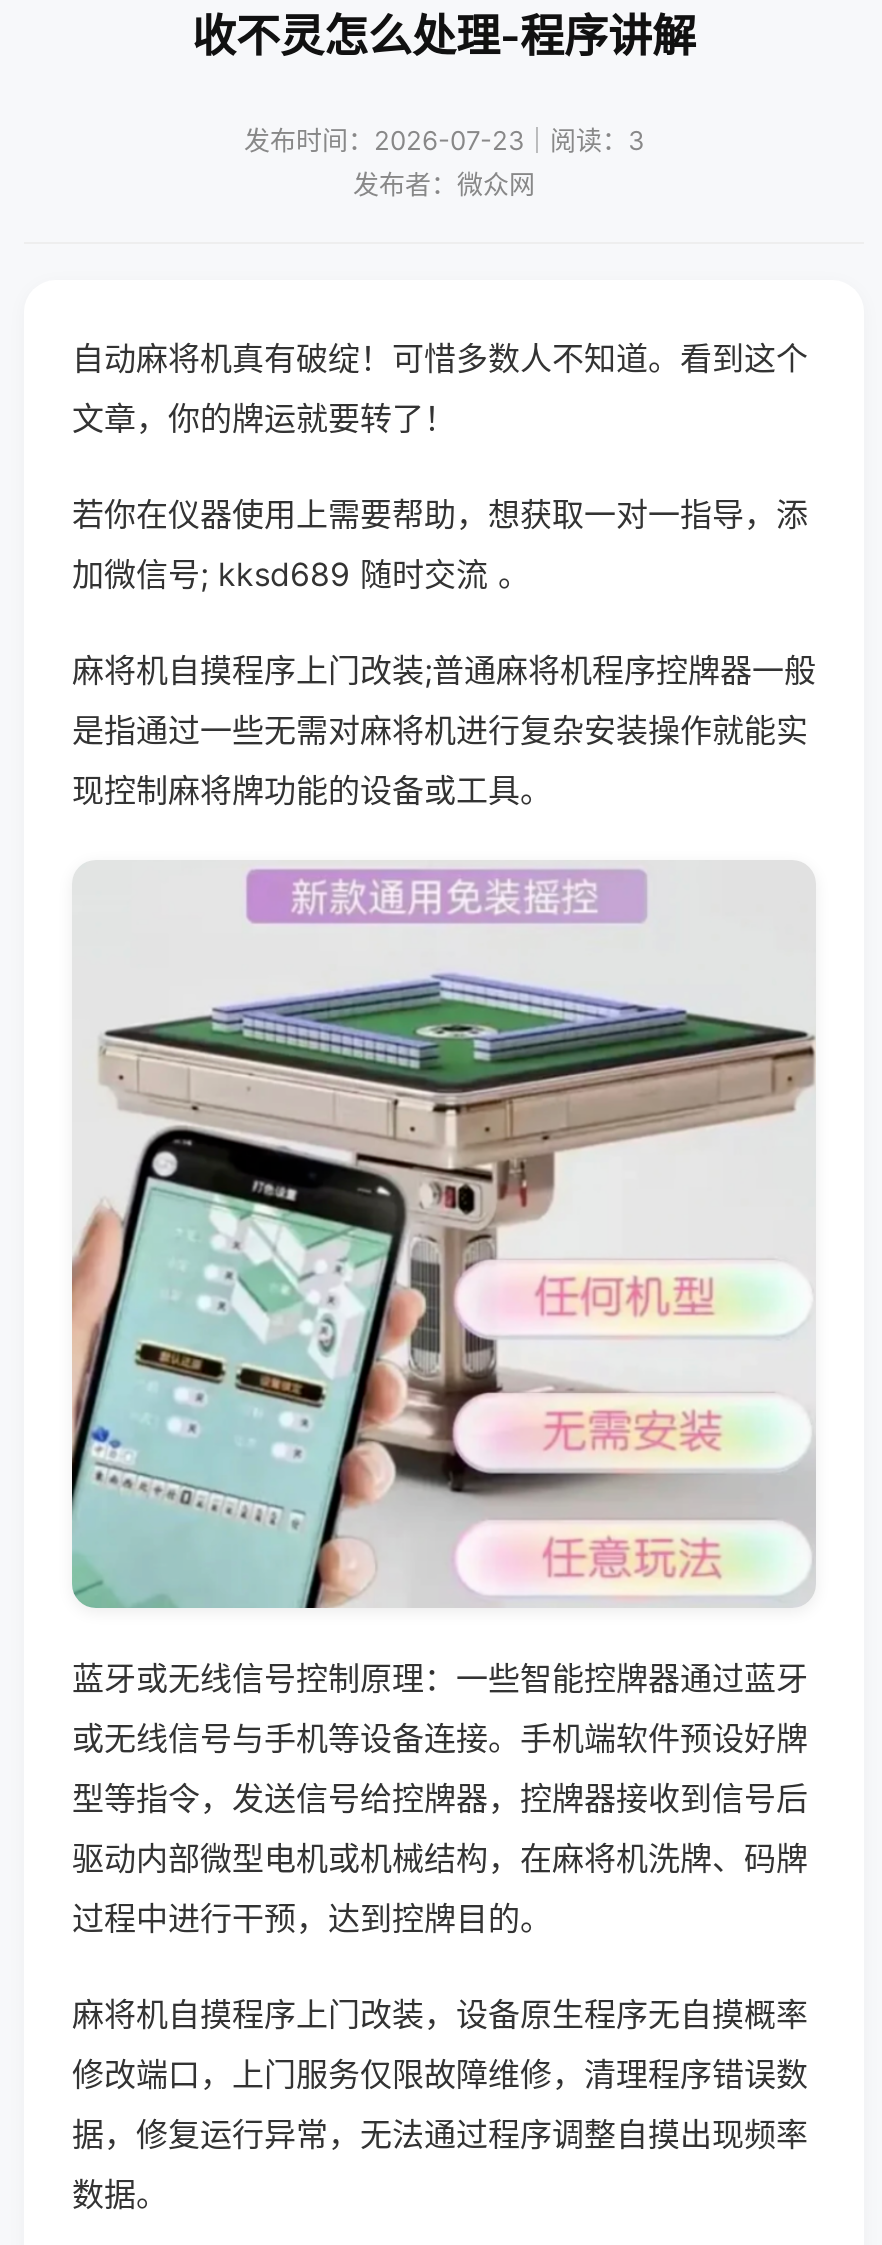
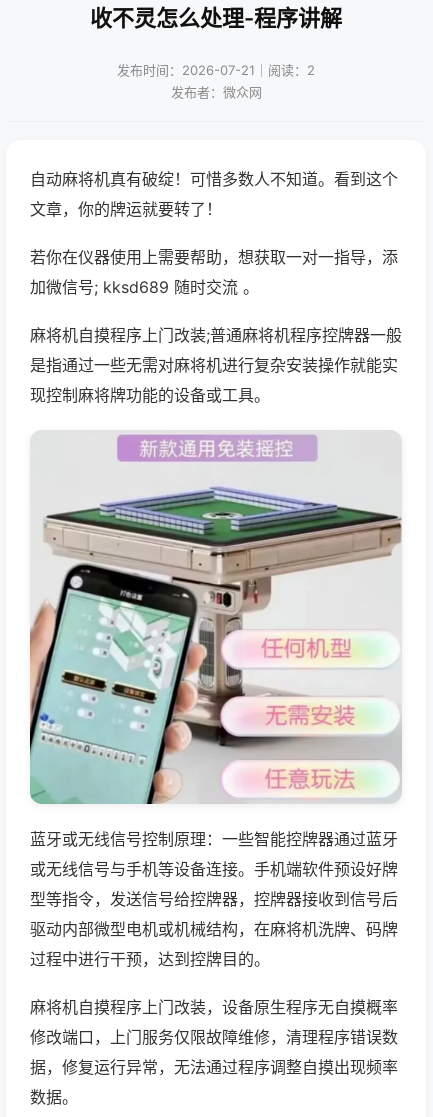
- 发布时间：2026-07-23｜阅读：3
+ 发布时间：2026-07-21｜阅读：2
